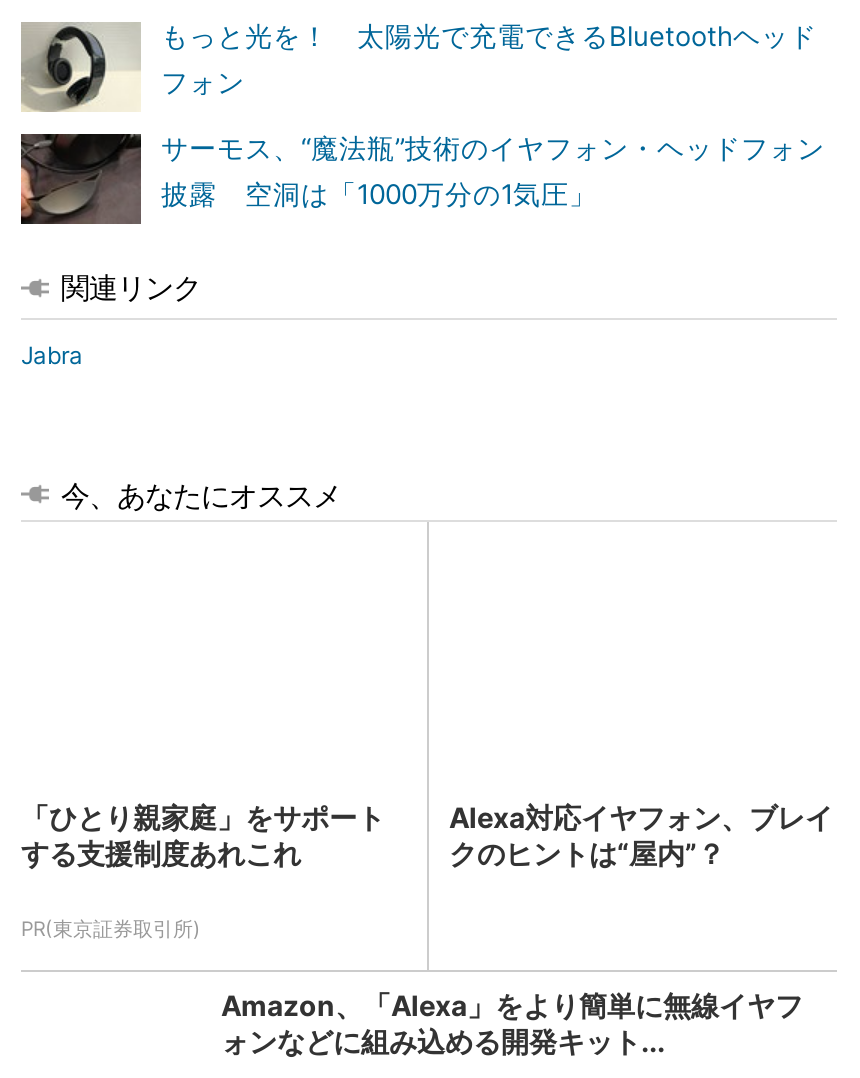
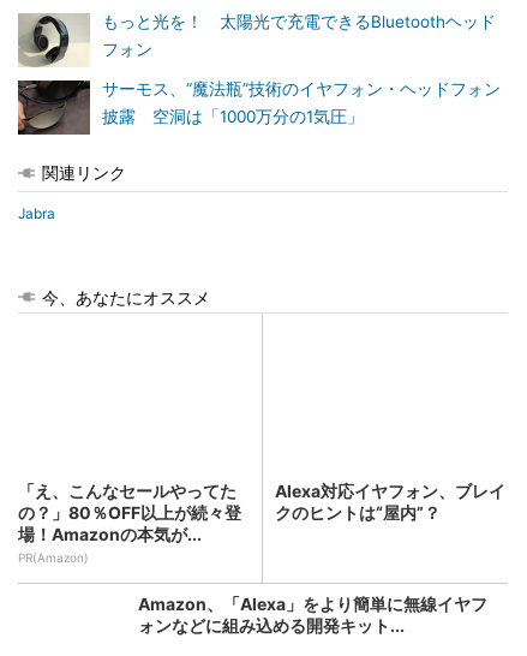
- 「ひとり親家庭」をサポート
- する支援制度あれこれ
- PR(東京証券取引所)
+ 「え、こんなセールやってた
+ の？」80％OFF以上が続々登
+ 場！Amazonの本気が...
+ PR(Amazon)
